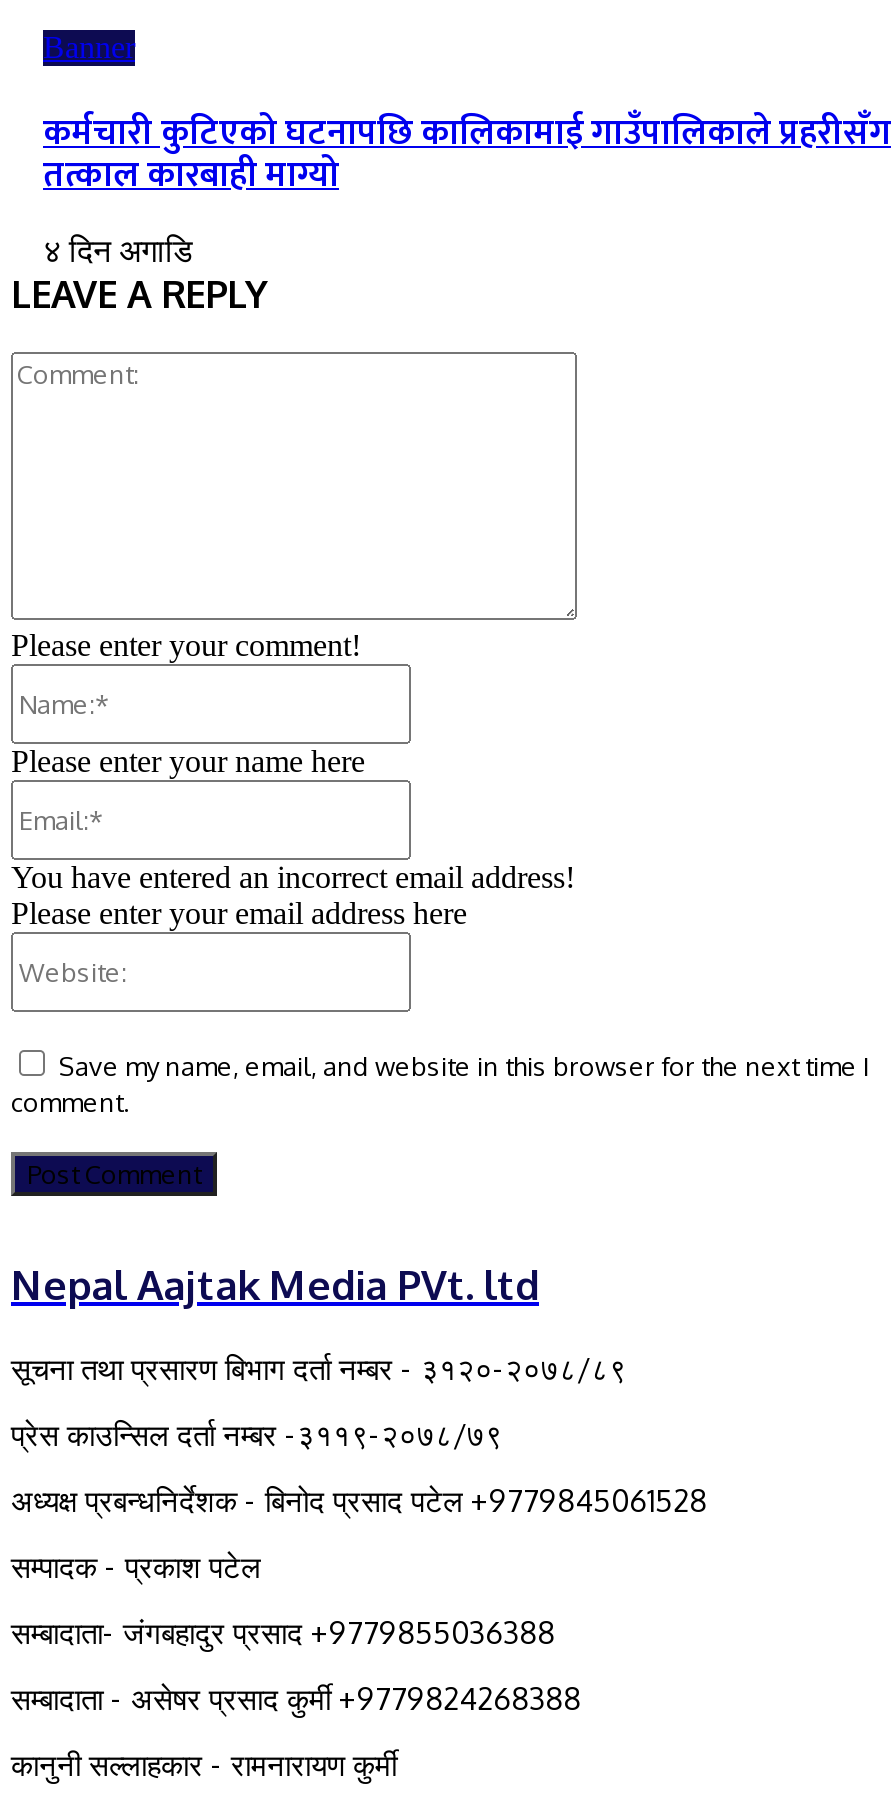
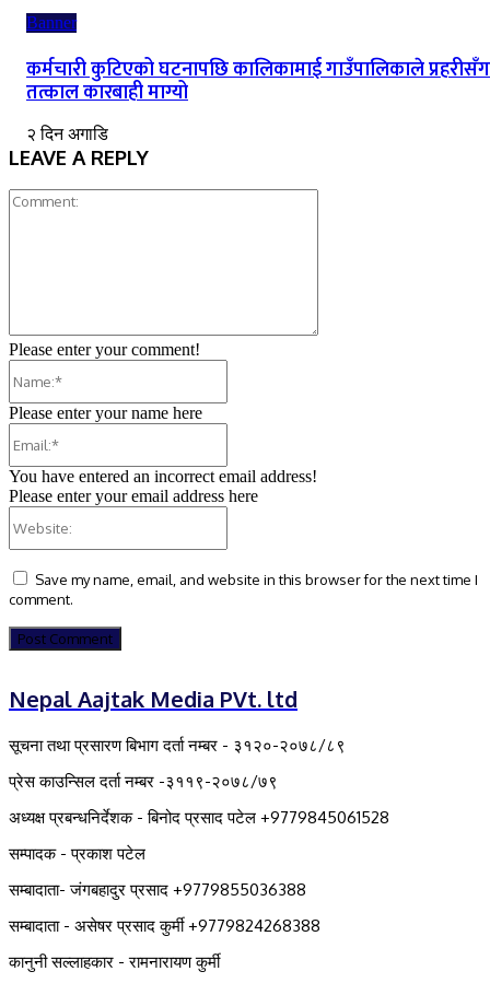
- ४ दिन अगाडि
+ २ दिन अगाडि
